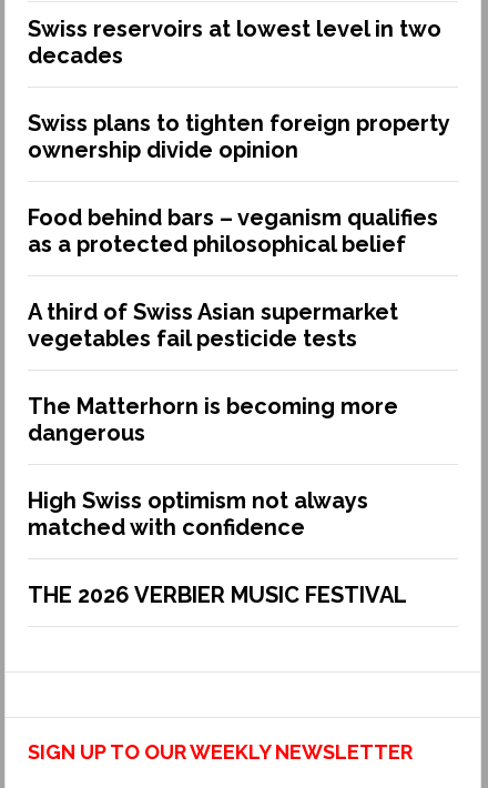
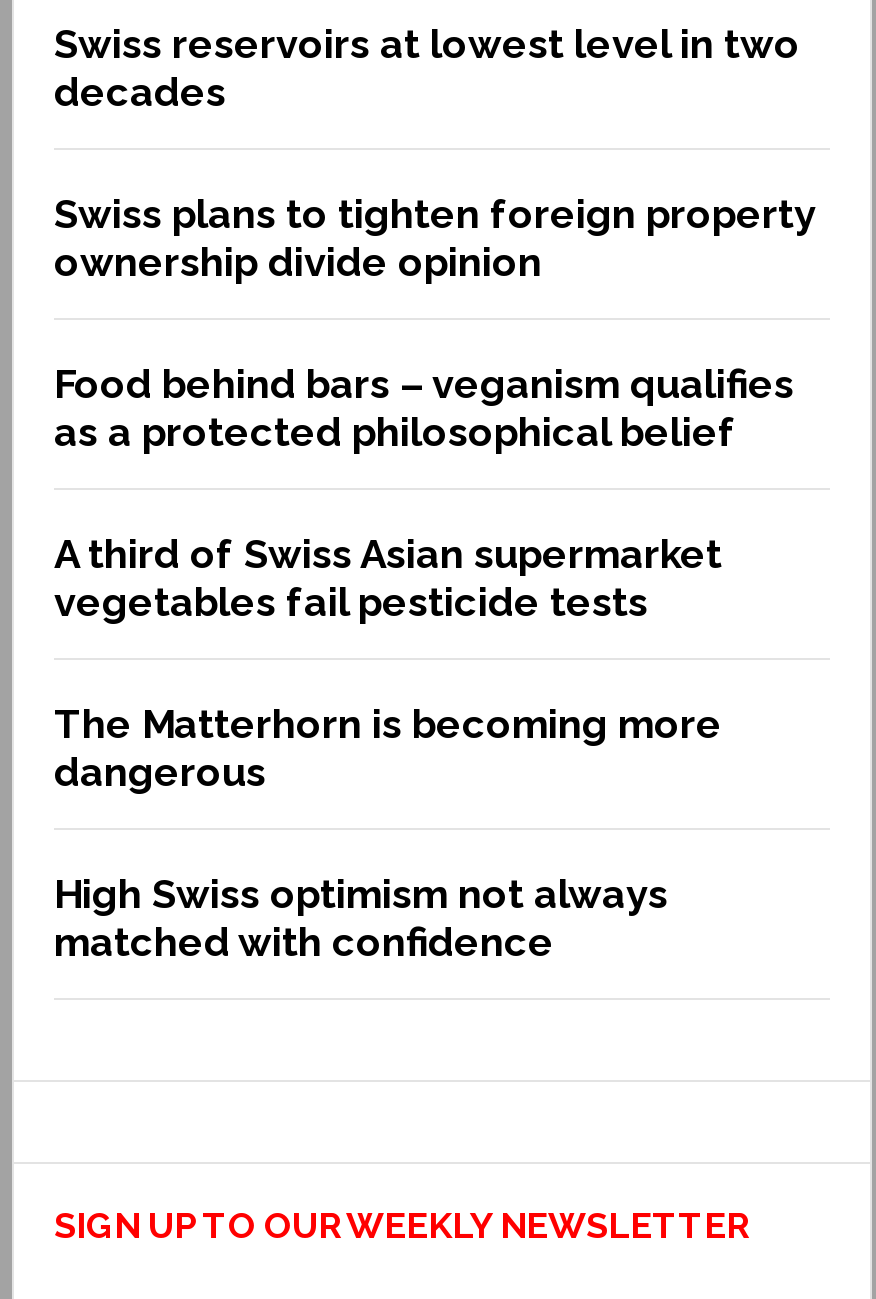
- THE 2026 VERBIER MUSIC FESTIVAL
